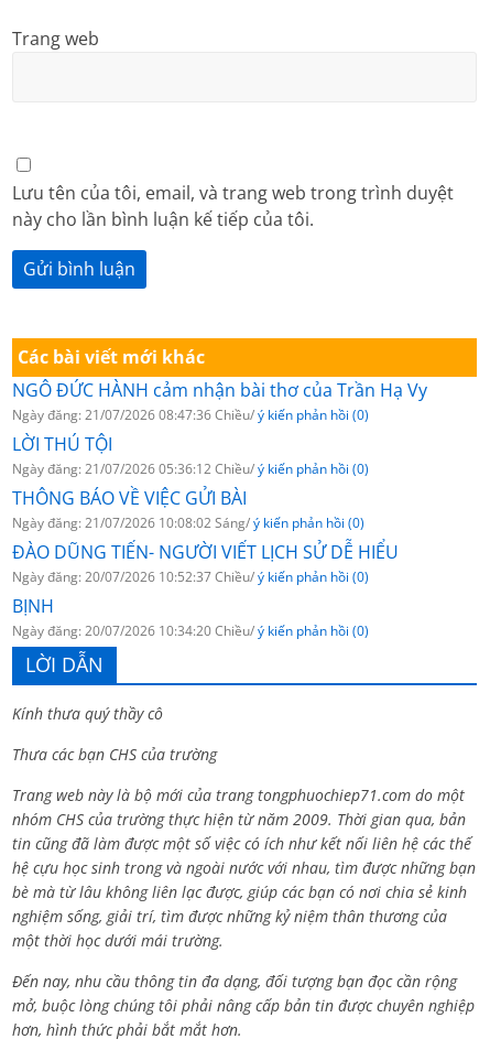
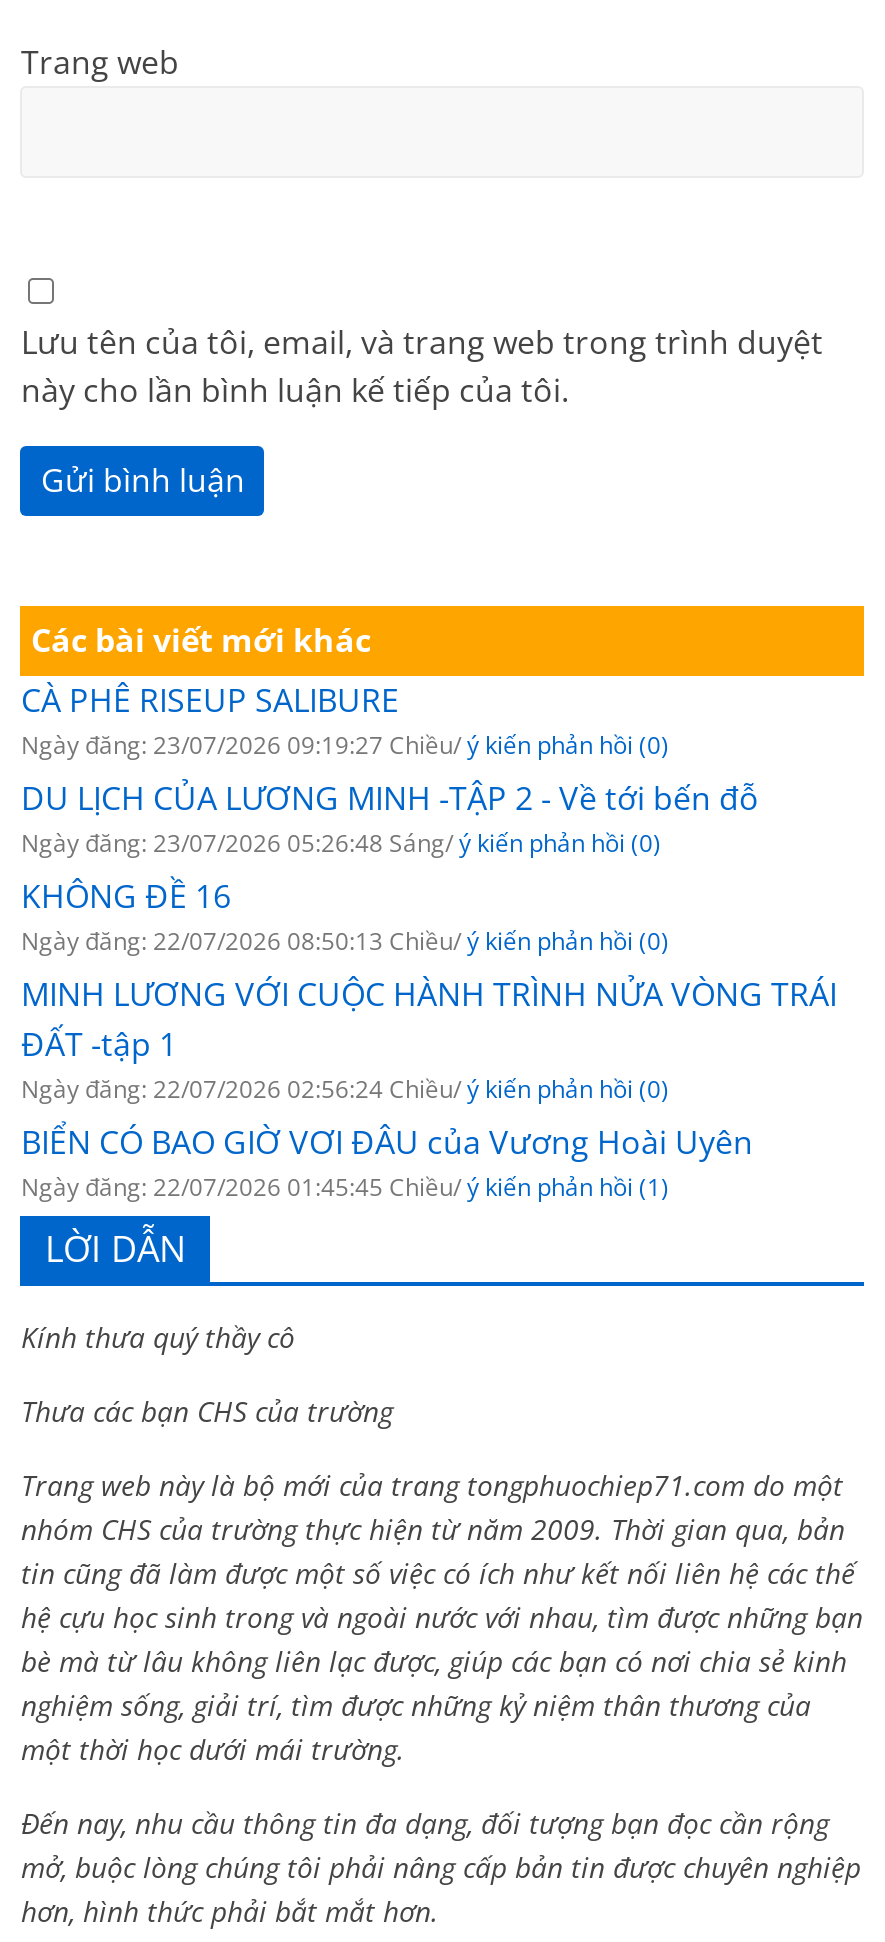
- NGÔ ĐỨC HÀNH cảm nhận bài thơ của Trần Hạ Vy
- Ngày đăng: 21/07/2026 08:47:36 Chiều/ ý kiến phản hồi (0)
- LỜI THÚ TỘI
- Ngày đăng: 21/07/2026 05:36:12 Chiều/ ý kiến phản hồi (0)
- THÔNG BÁO VỀ VIỆC GỬI BÀI
- Ngày đăng: 21/07/2026 10:08:02 Sáng/ ý kiến phản hồi (0)
- ĐÀO DŨNG TIẾN- NGƯỜI VIẾT LỊCH SỬ DỄ HIỂU
- Ngày đăng: 20/07/2026 10:52:37 Chiều/ ý kiến phản hồi (0)
- BỊNH
- Ngày đăng: 20/07/2026 10:34:20 Chiều/ ý kiến phản hồi (0)
+ CÀ PHÊ RISEUP SALIBURE
+ Ngày đăng: 23/07/2026 09:19:27 Chiều/ ý kiến phản hồi (0)
+ DU LỊCH CỦA LƯƠNG MINH -TẬP 2 - Về tới bến đỗ
+ Ngày đăng: 23/07/2026 05:26:48 Sáng/ ý kiến phản hồi (0)
+ KHÔNG ĐỀ 16
+ Ngày đăng: 22/07/2026 08:50:13 Chiều/ ý kiến phản hồi (0)
+ MINH LƯƠNG VỚI CUỘC HÀNH TRÌNH NỬA VÒNG TRÁI
+ ĐẤT -tập 1
+ Ngày đăng: 22/07/2026 02:56:24 Chiều/ ý kiến phản hồi (0)
+ BIỂN CÓ BAO GIỜ VƠI ĐÂU của Vương Hoài Uyên
+ Ngày đăng: 22/07/2026 01:45:45 Chiều/ ý kiến phản hồi (1)
